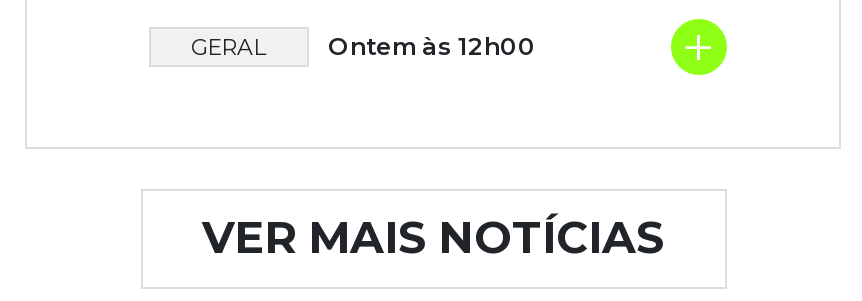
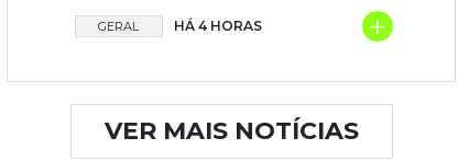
- Ontem às 12h00
+ HÁ 4 HORAS
